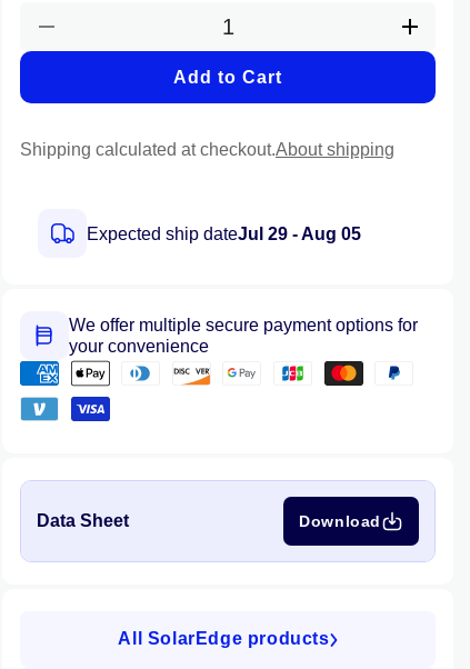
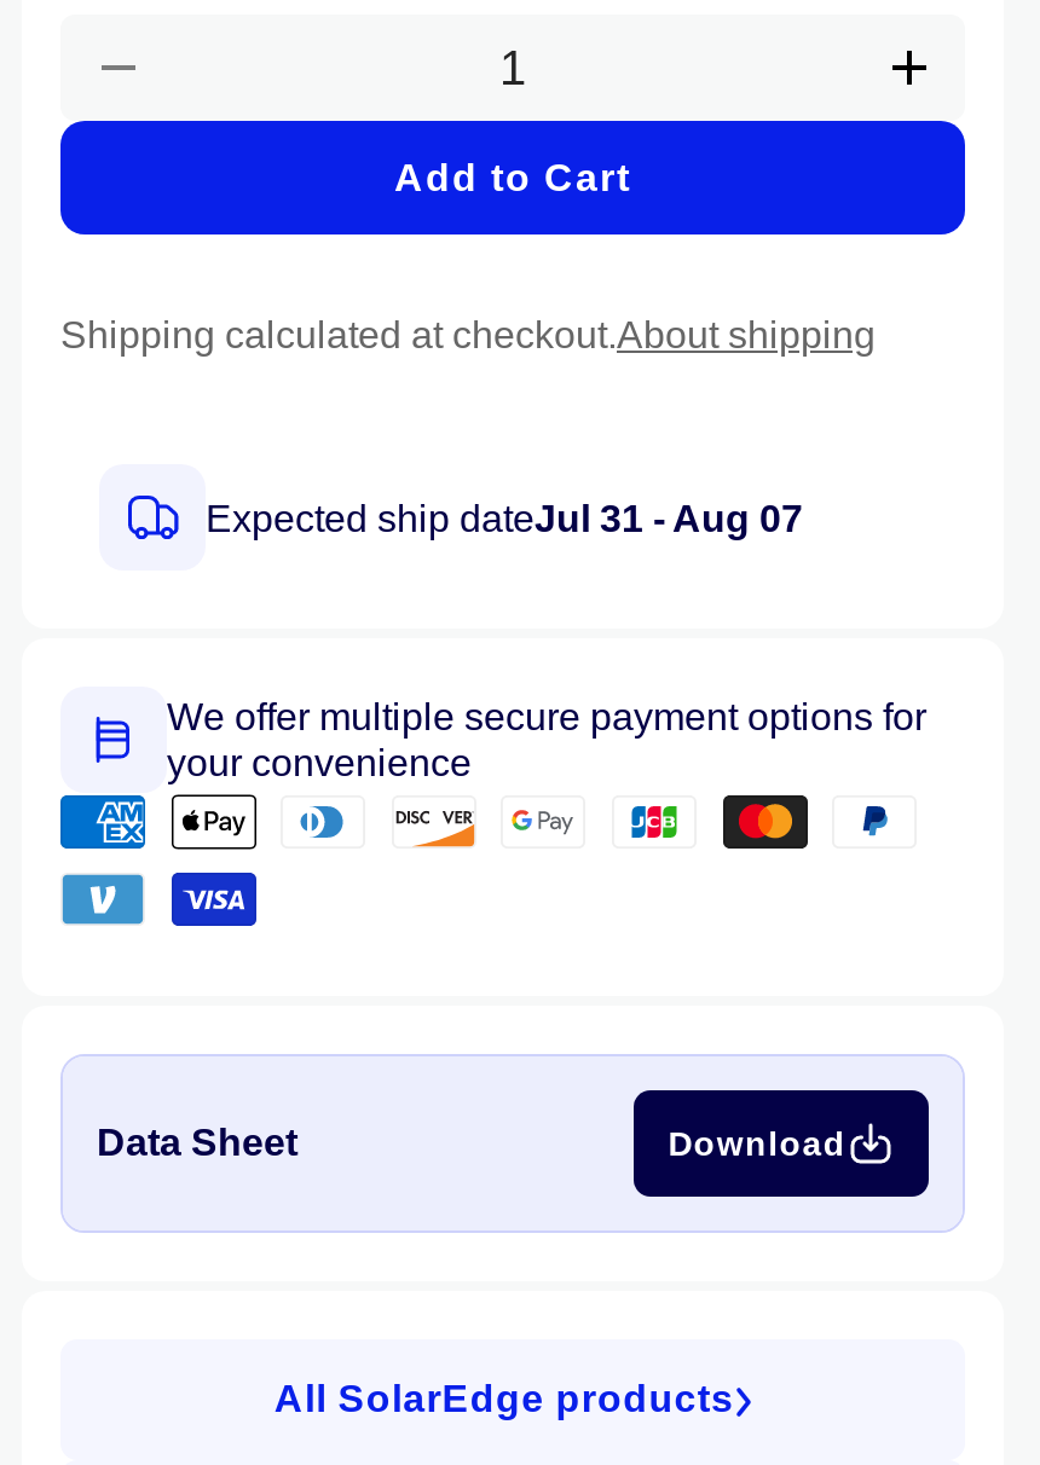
- Expected ship dateJul 29 - Aug 05
+ Expected ship dateJul 31 - Aug 07
